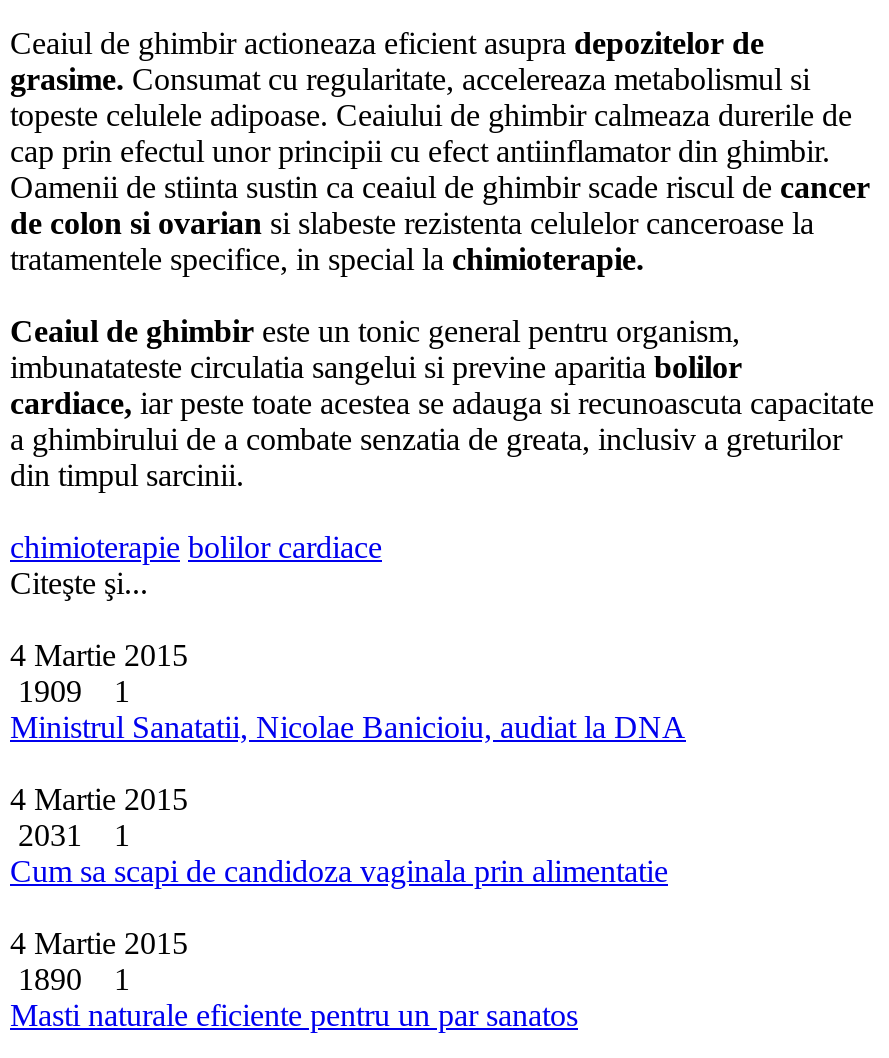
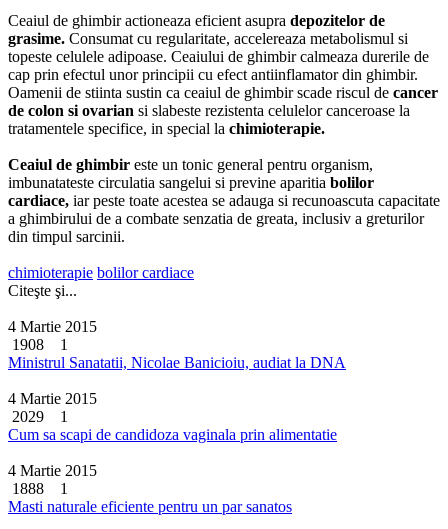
- 1909 1
+ 1908 1

- 2031 1
+ 2029 1

- 1890 1
+ 1888 1
